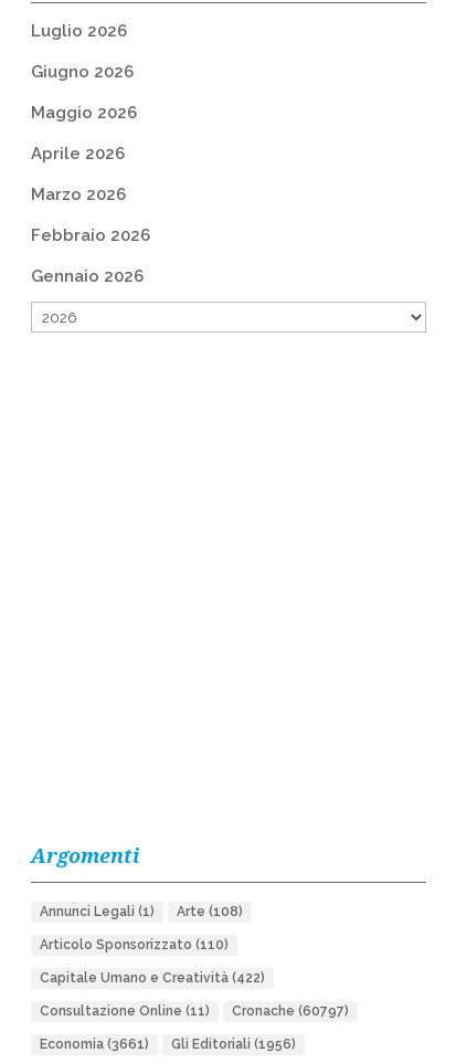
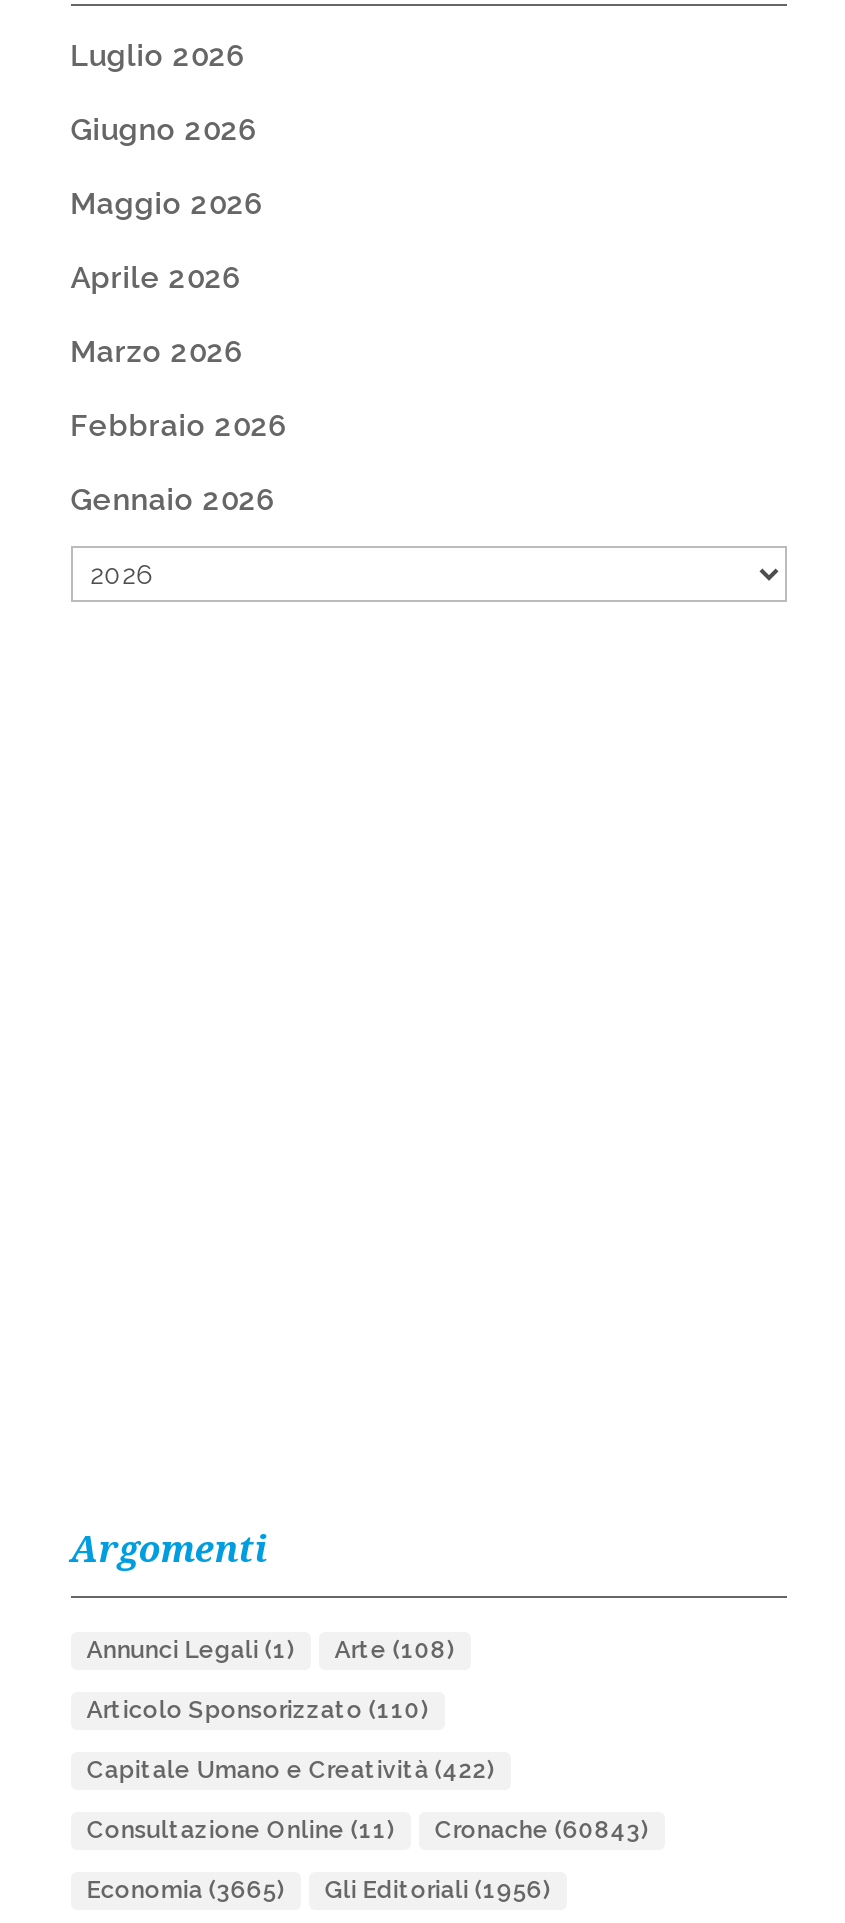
- Consultazione Online (11) Cronache (60797)
+ Consultazione Online (11) Cronache (60843)

- Economia (3661) Gli Editoriali (1956)
+ Economia (3665) Gli Editoriali (1956)
